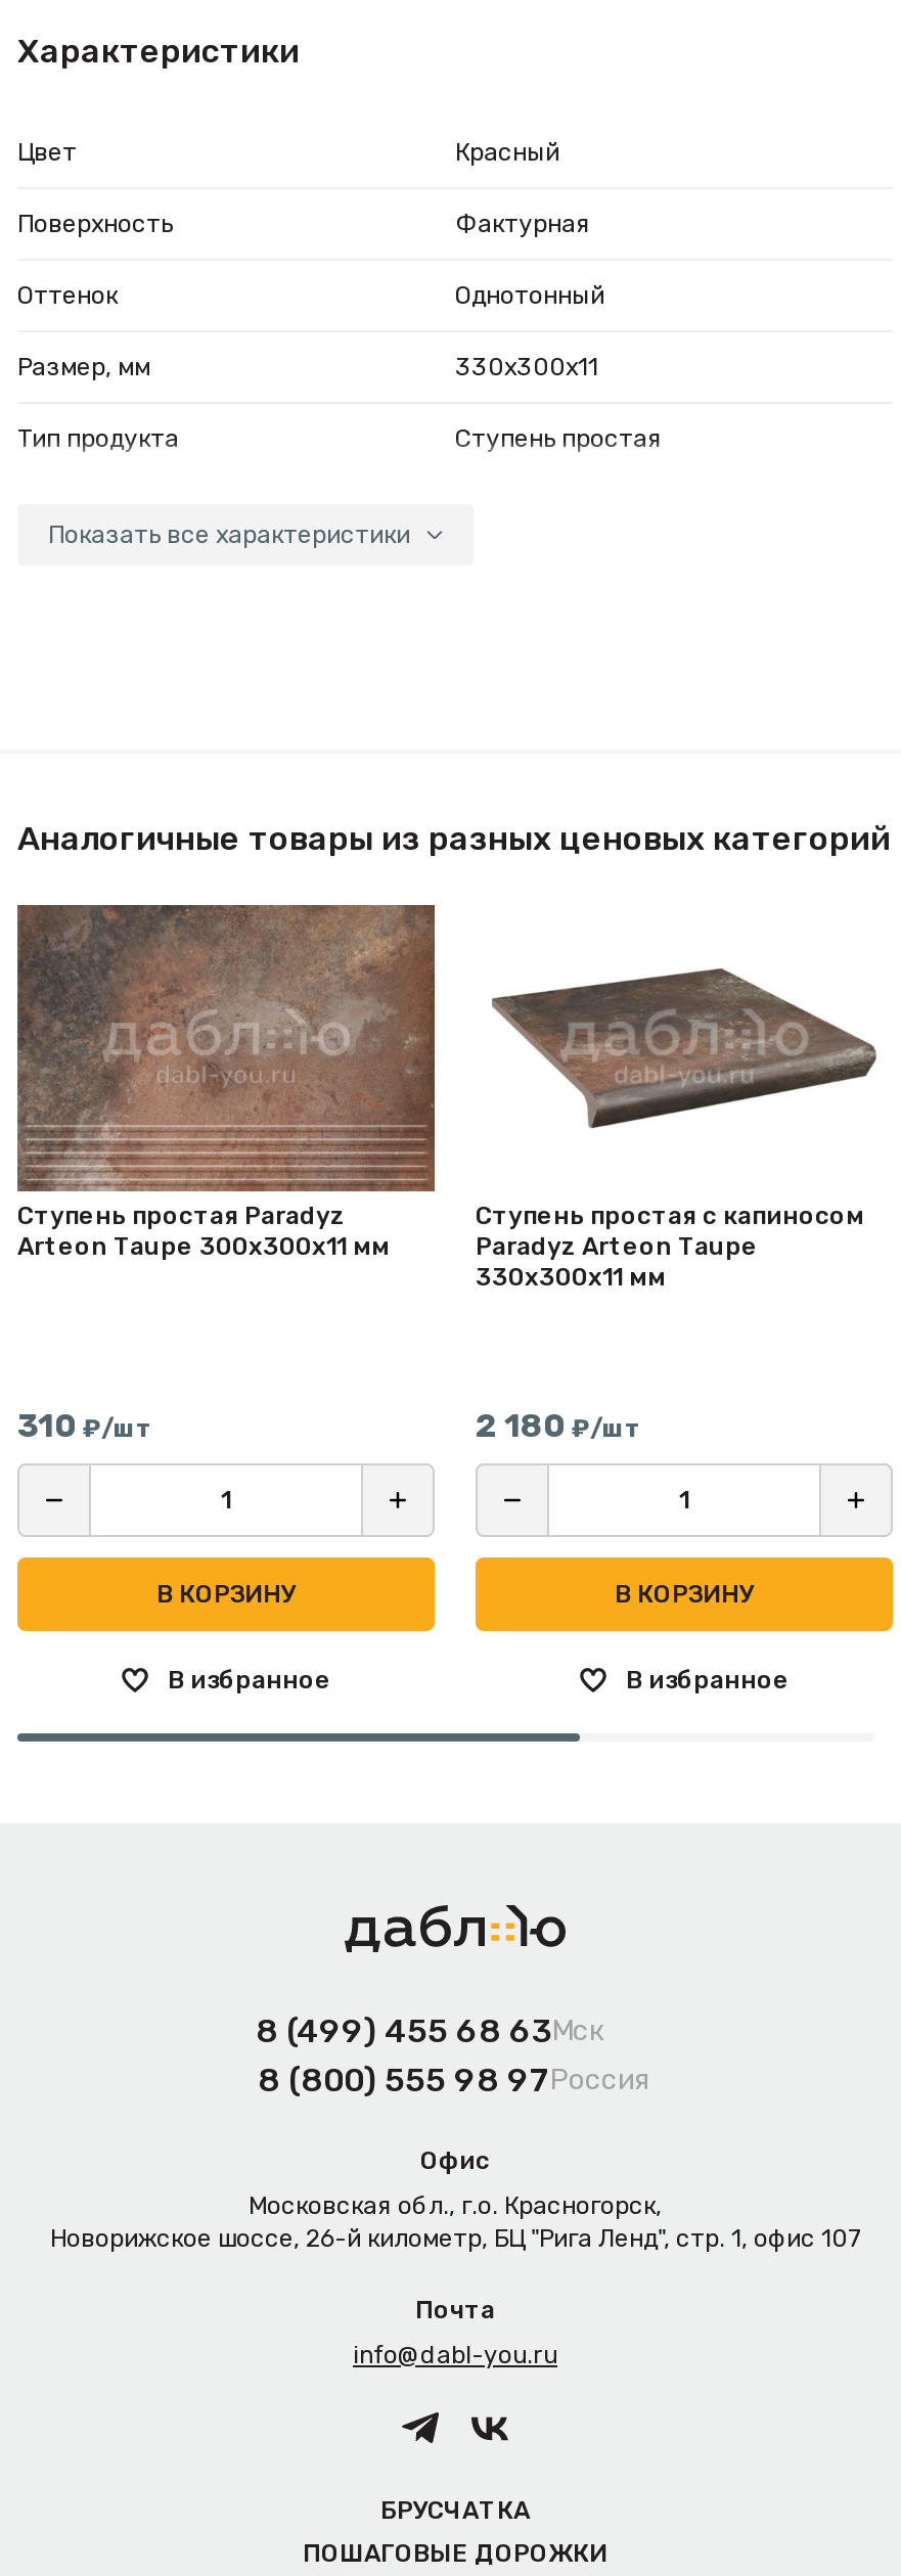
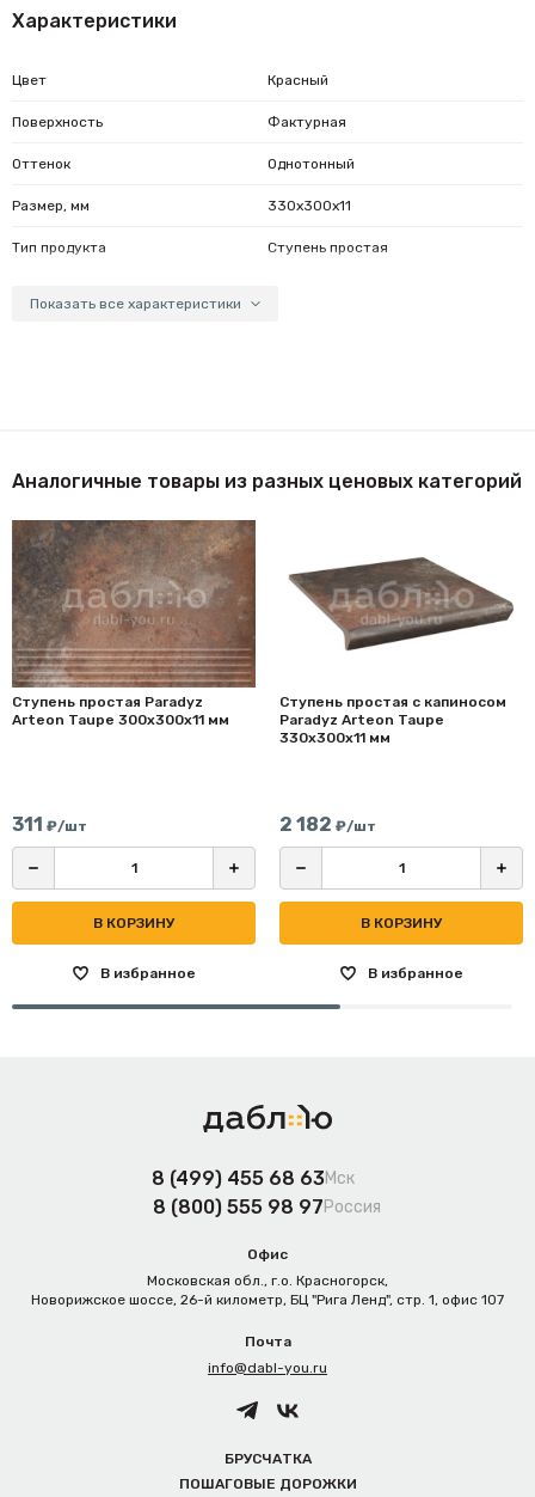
- 310 ₽/шт
+ 311 ₽/шт

- 2 180 ₽/шт
+ 2 182 ₽/шт
